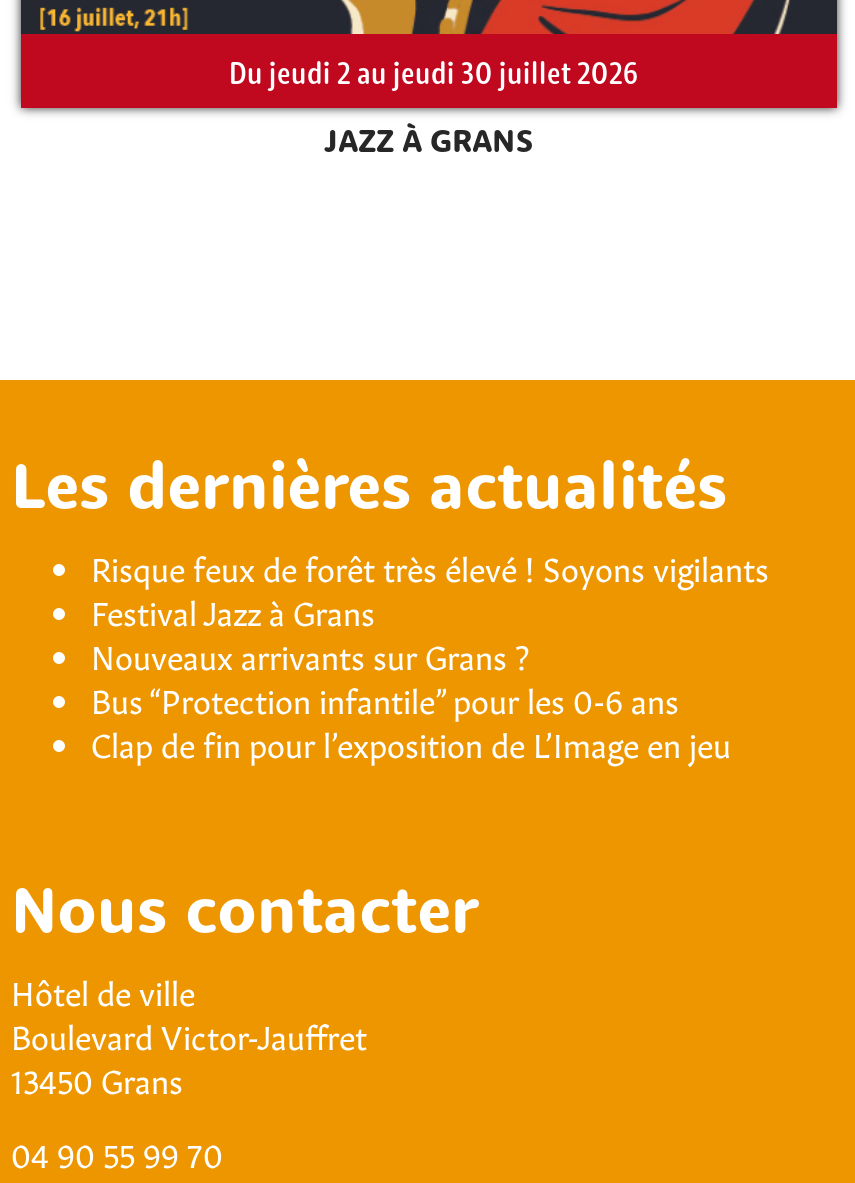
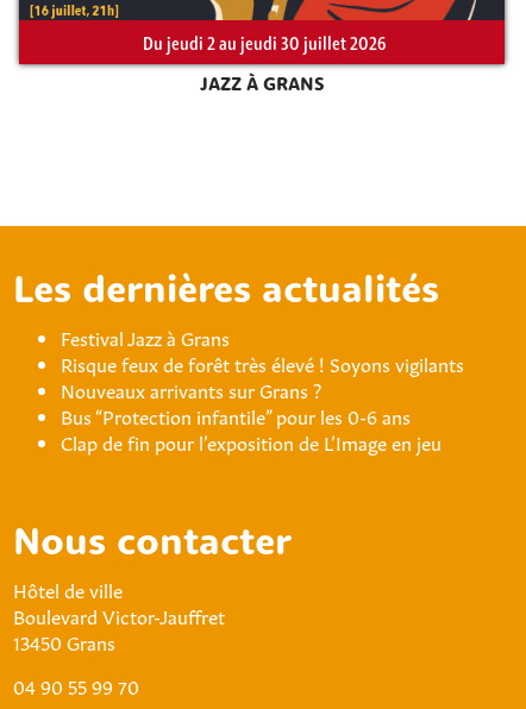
moved down: Risque feux de forêt très élevé ! Soyons vigilants

moved up: Festival Jazz à Grans
